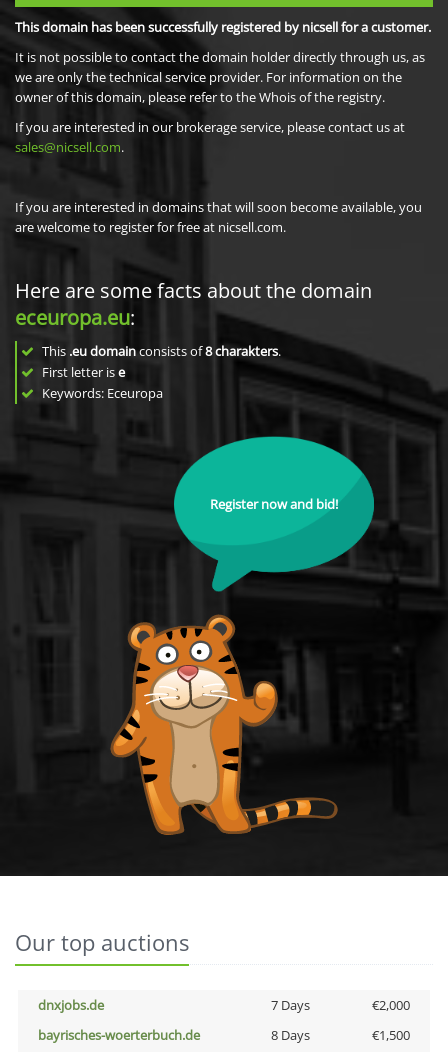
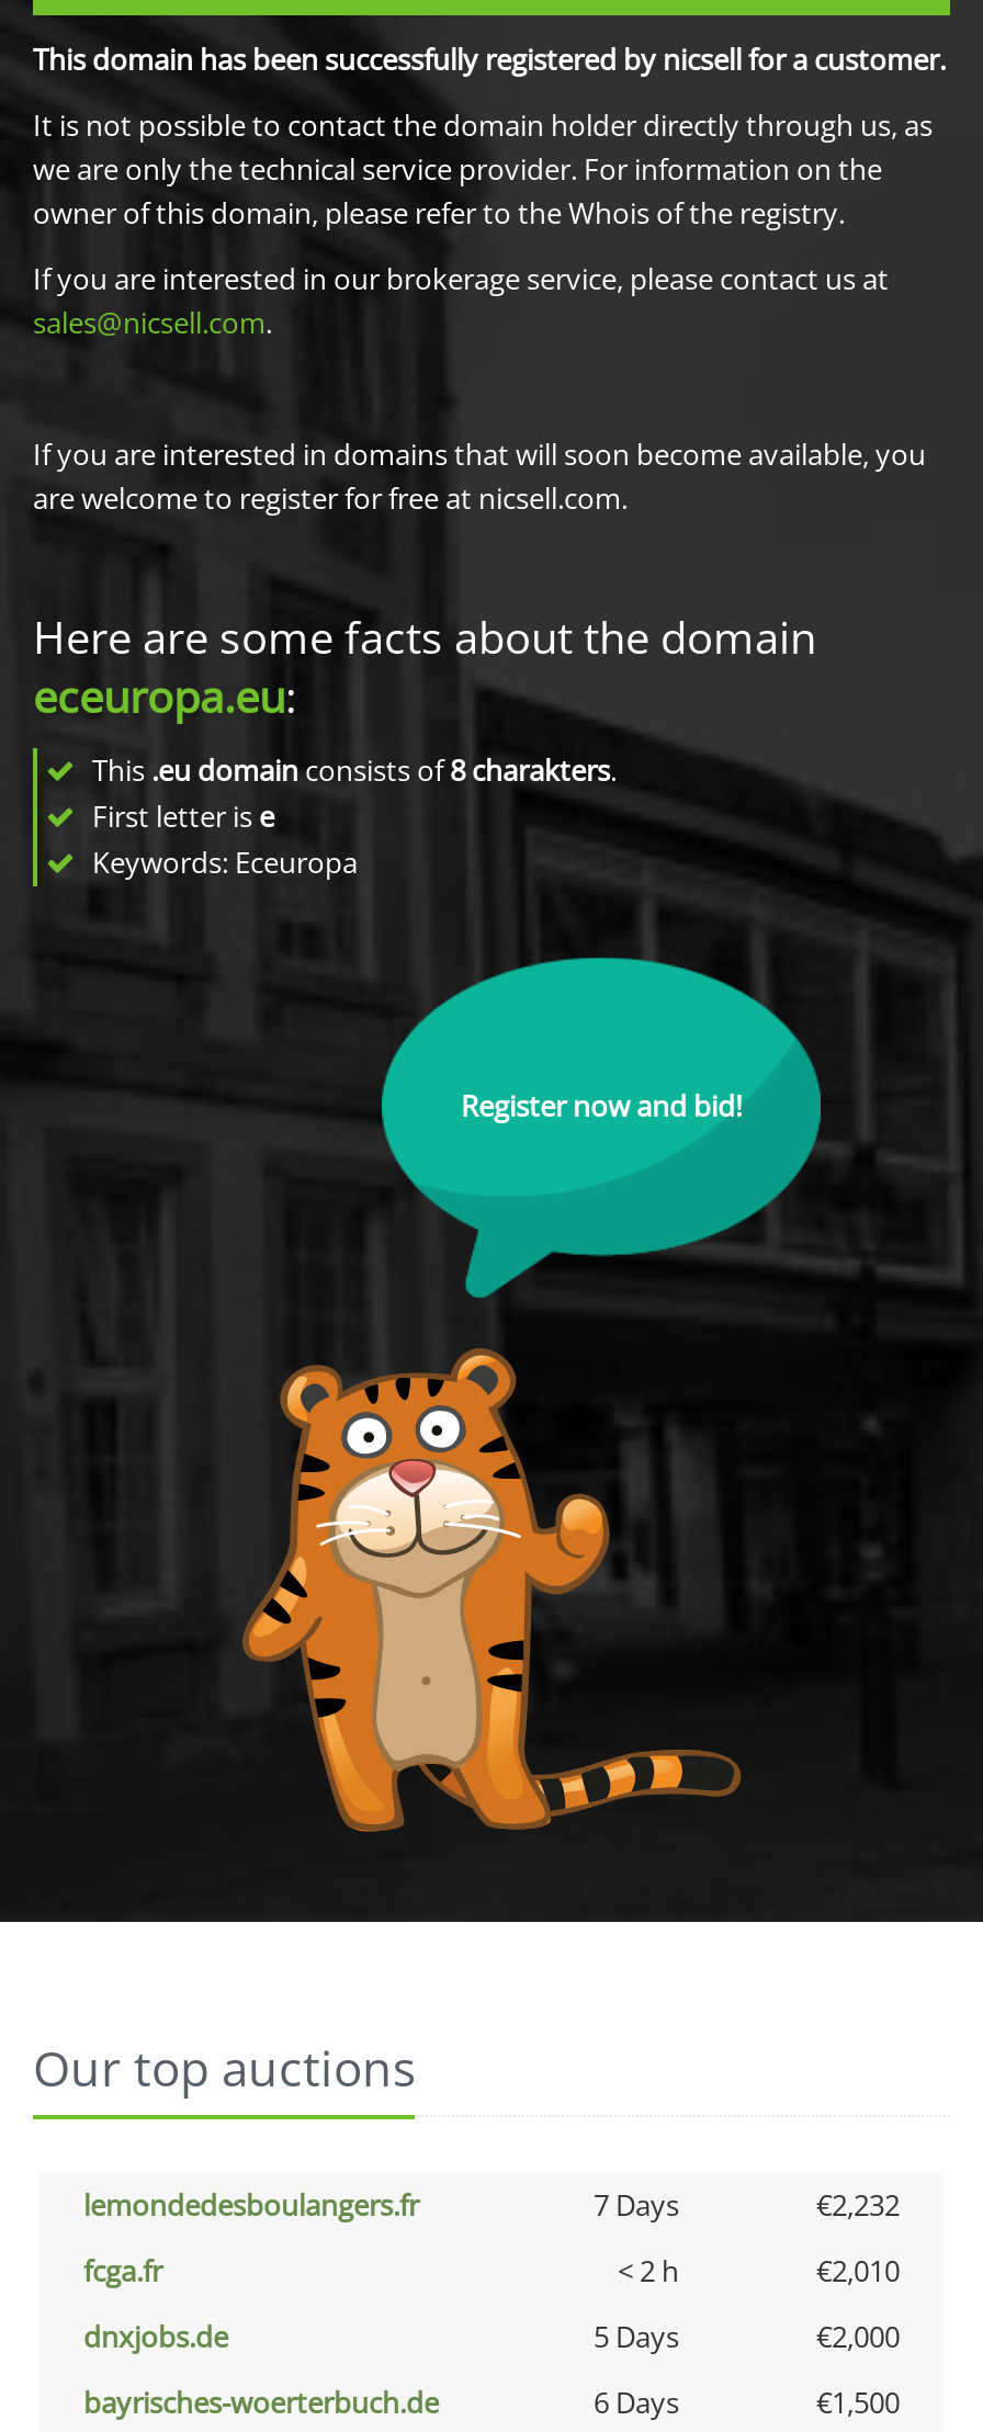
+ lemondedesboulangers.fr
+ 7 Days
+ €2,232
+ fcga.fr
+ < 2 h
+ €2,010

- 7 Days
+ 5 Days

- 8 Days
+ 6 Days
